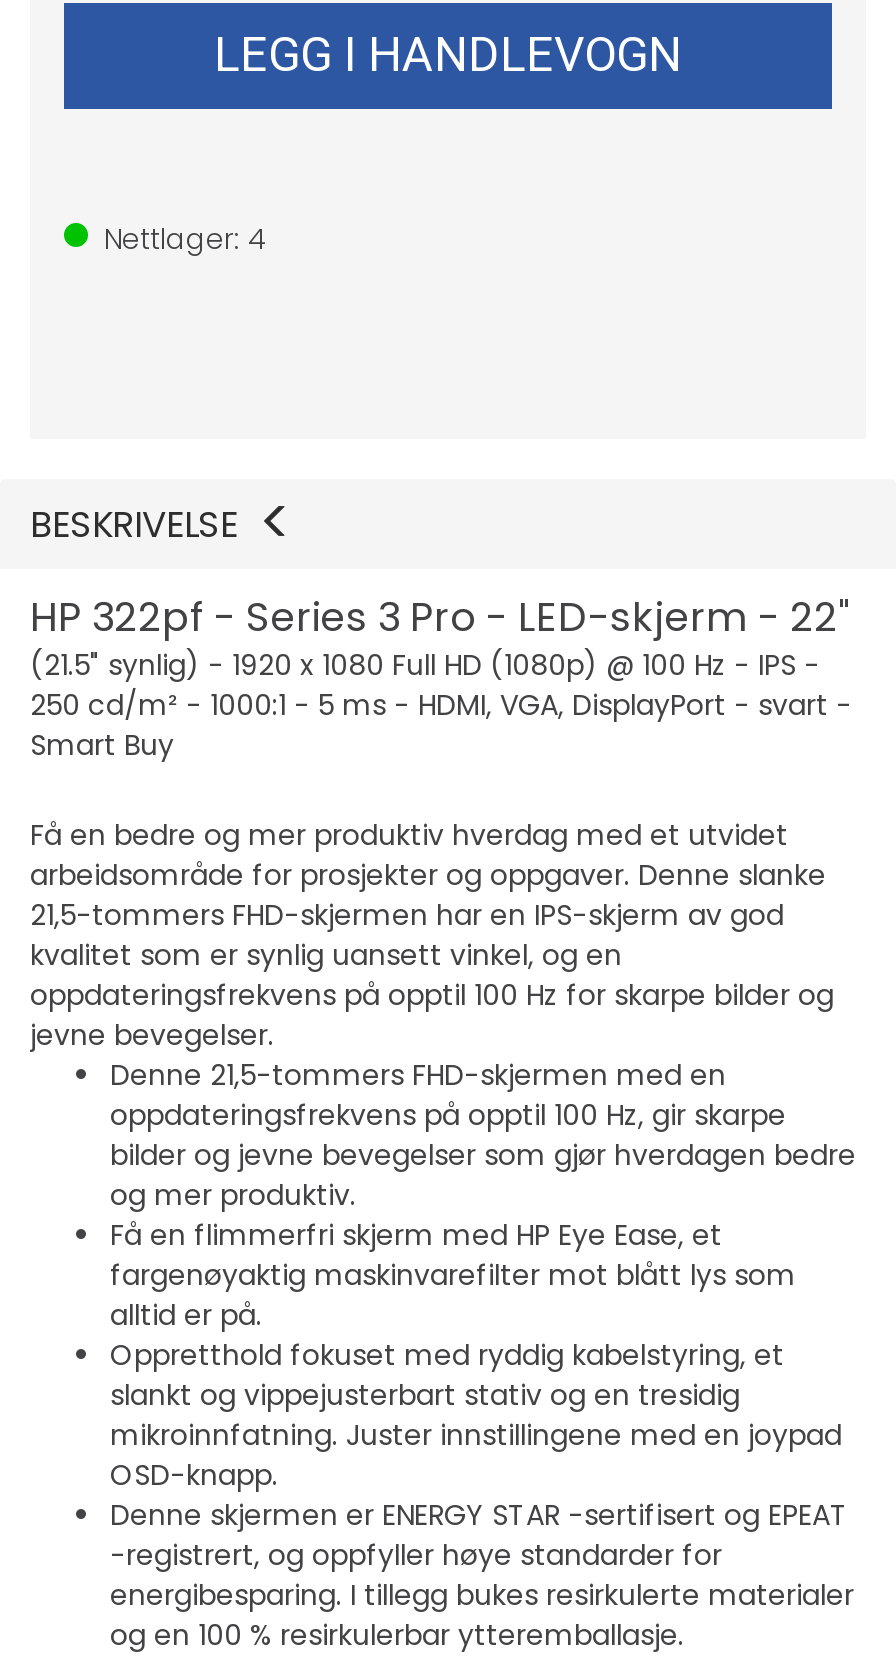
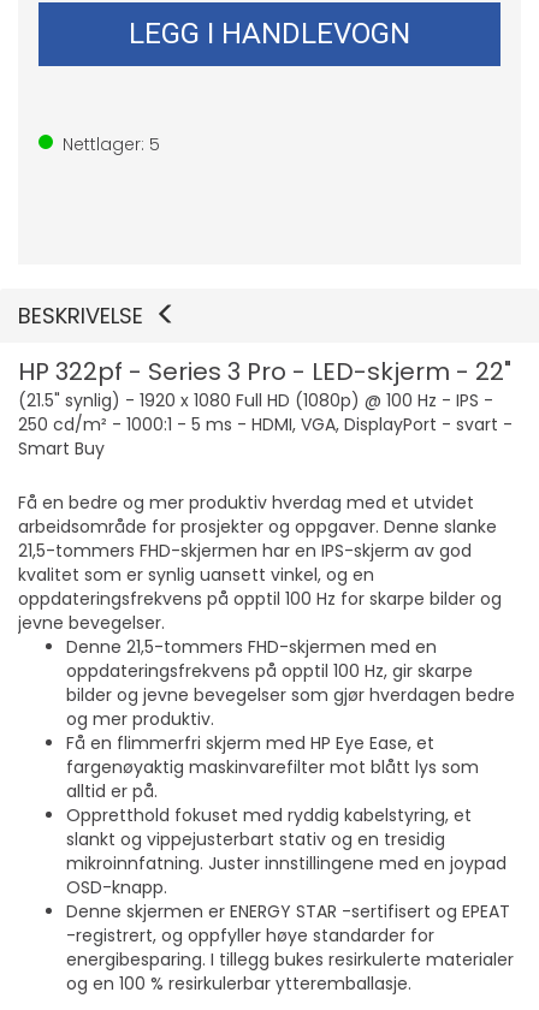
- Nettlager: 4
+ Nettlager: 5
